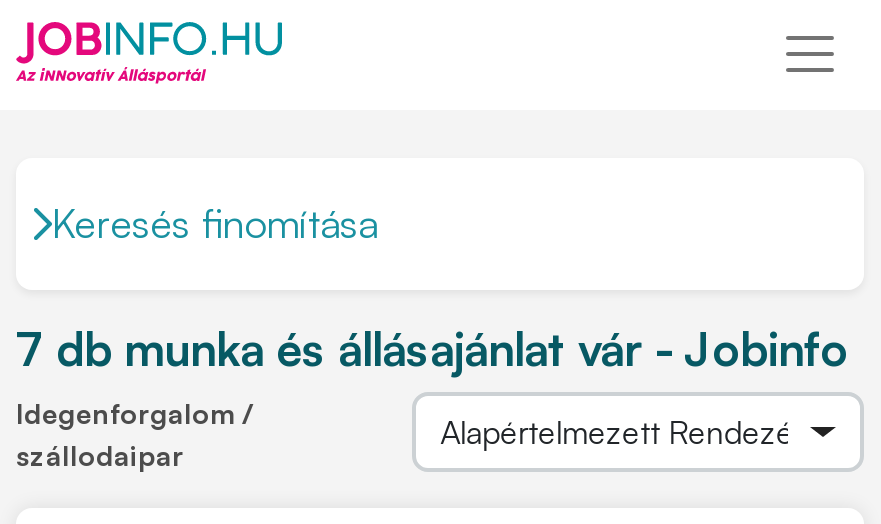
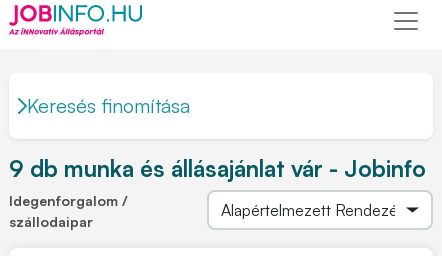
- 7 db munka és állásajánlat vár - Jobinfo
+ 9 db munka és állásajánlat vár - Jobinfo
